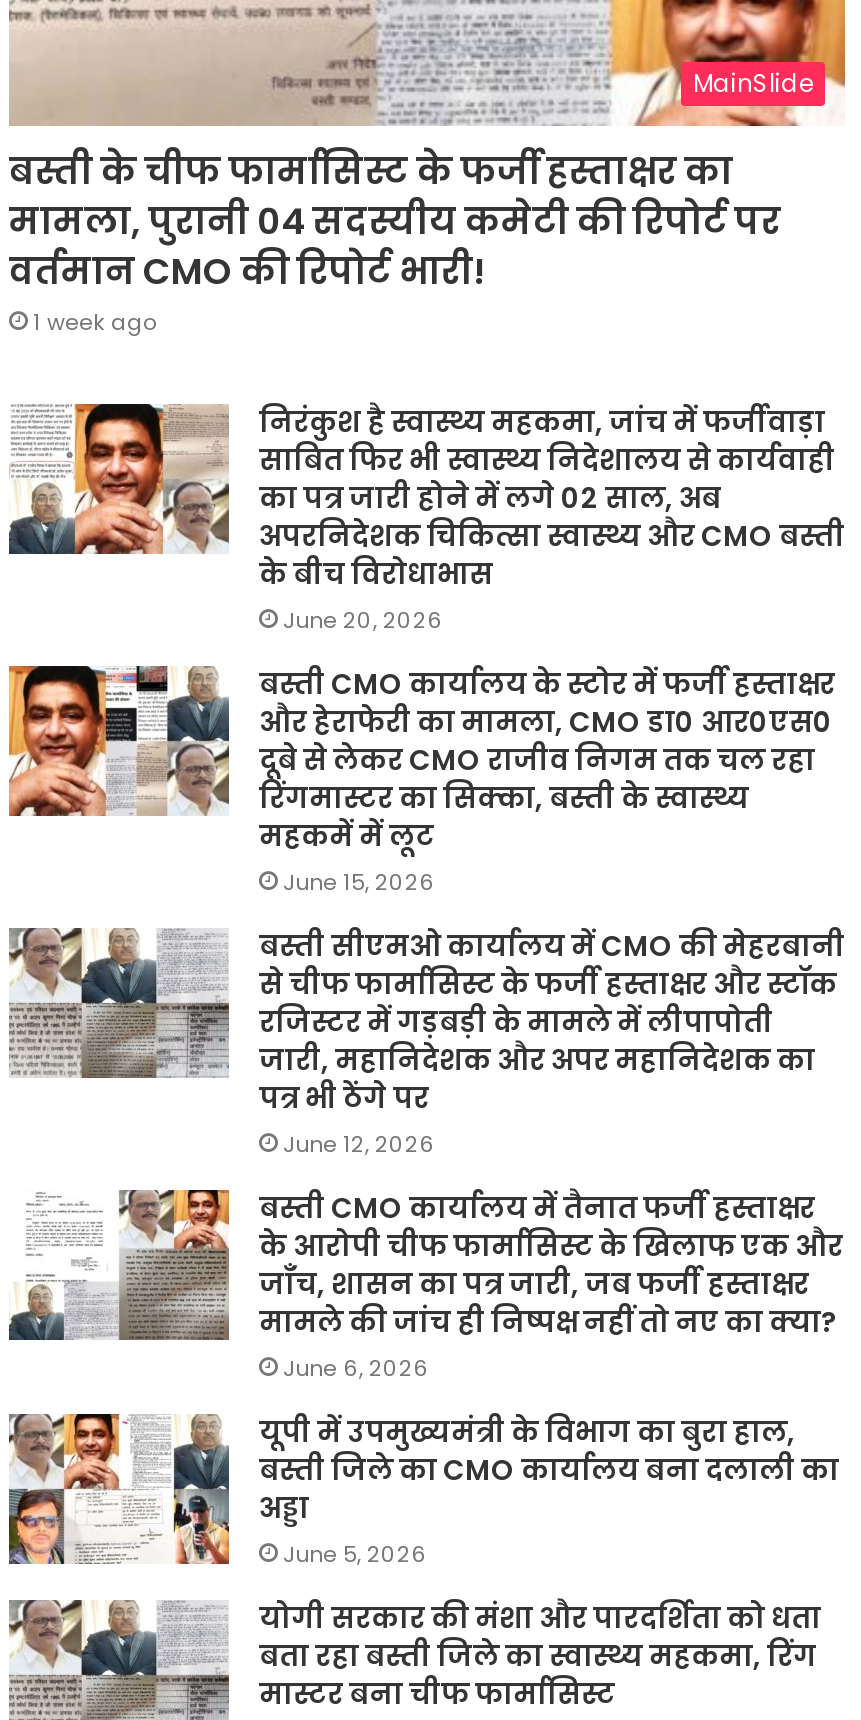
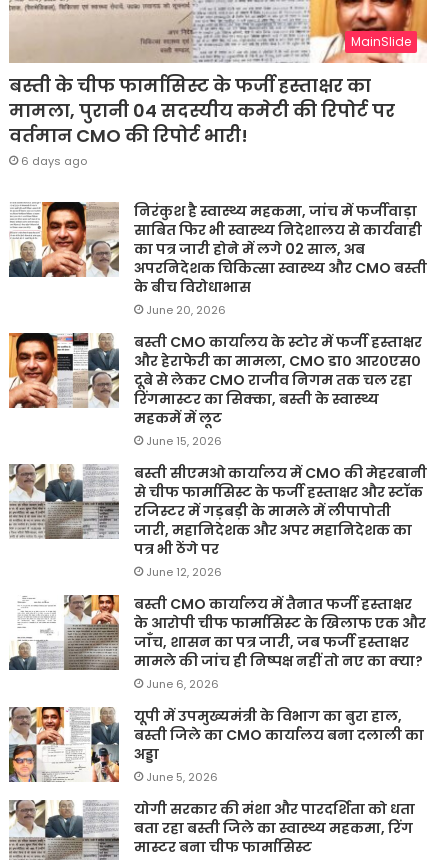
- 1 week ago
+ 6 days ago
